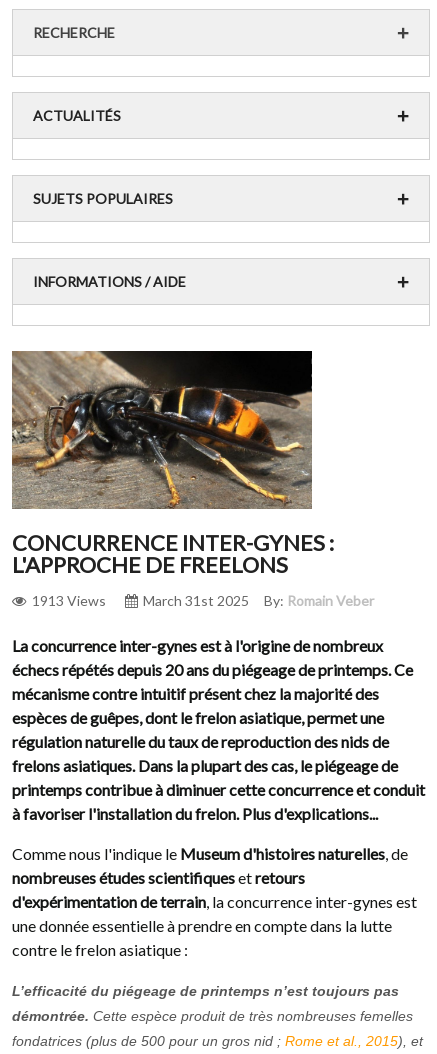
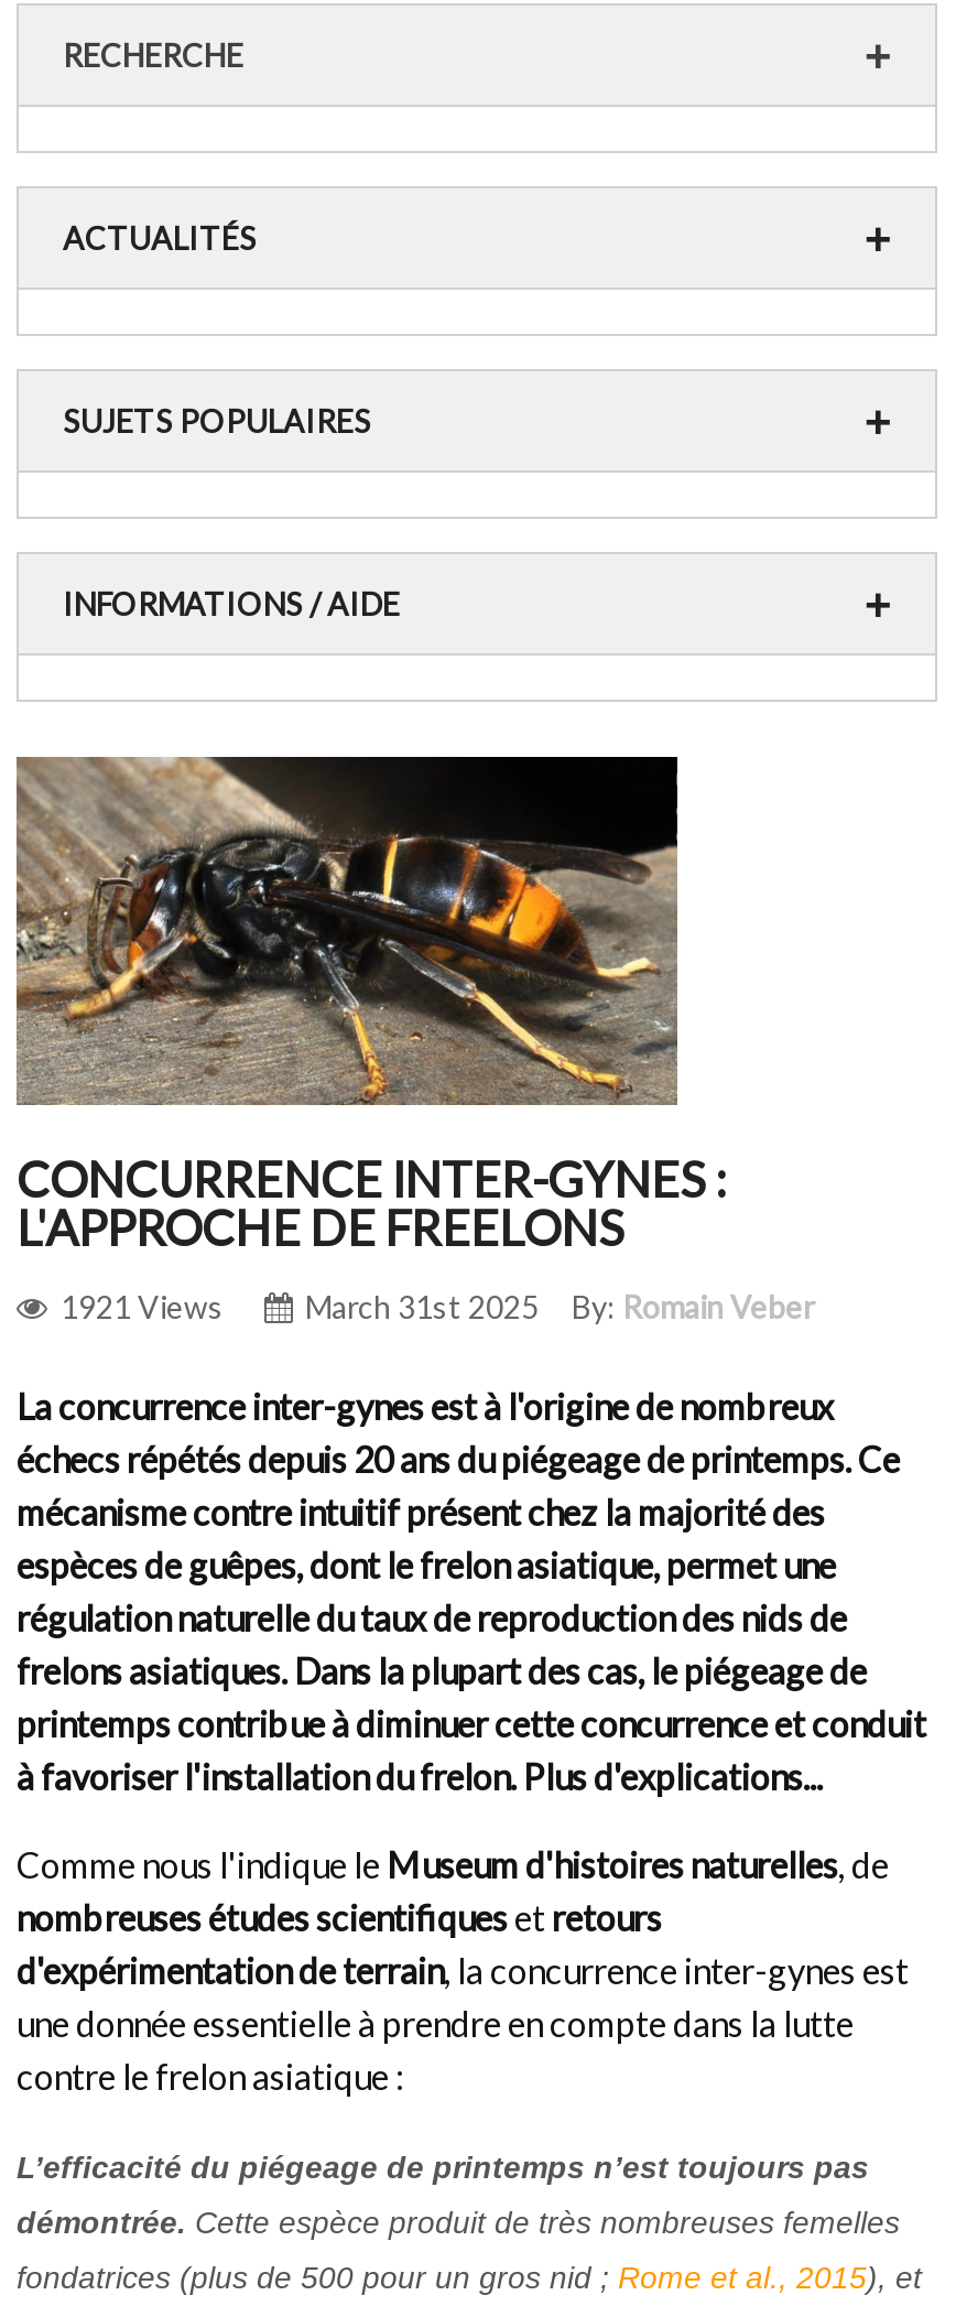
- 1913 Views
+ 1921 Views
